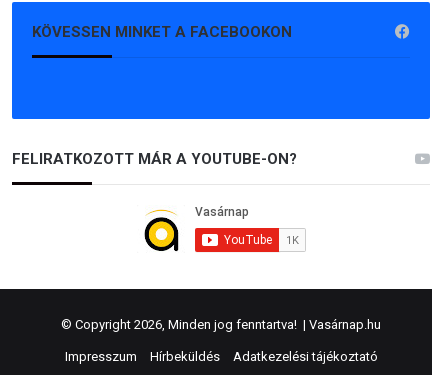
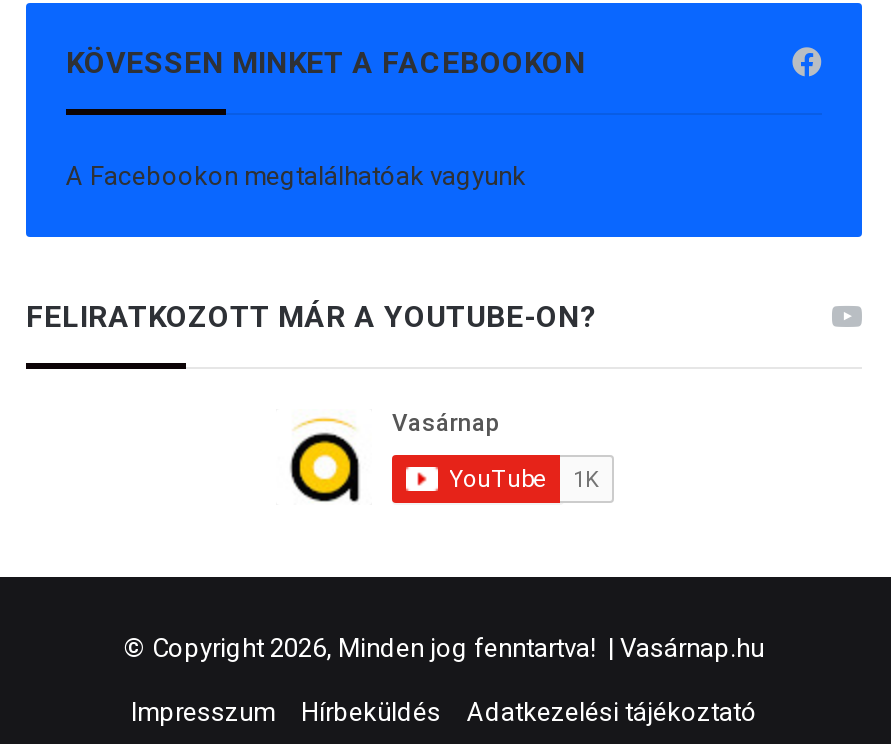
+ A Facebookon megtalálhatóak vagyunk
